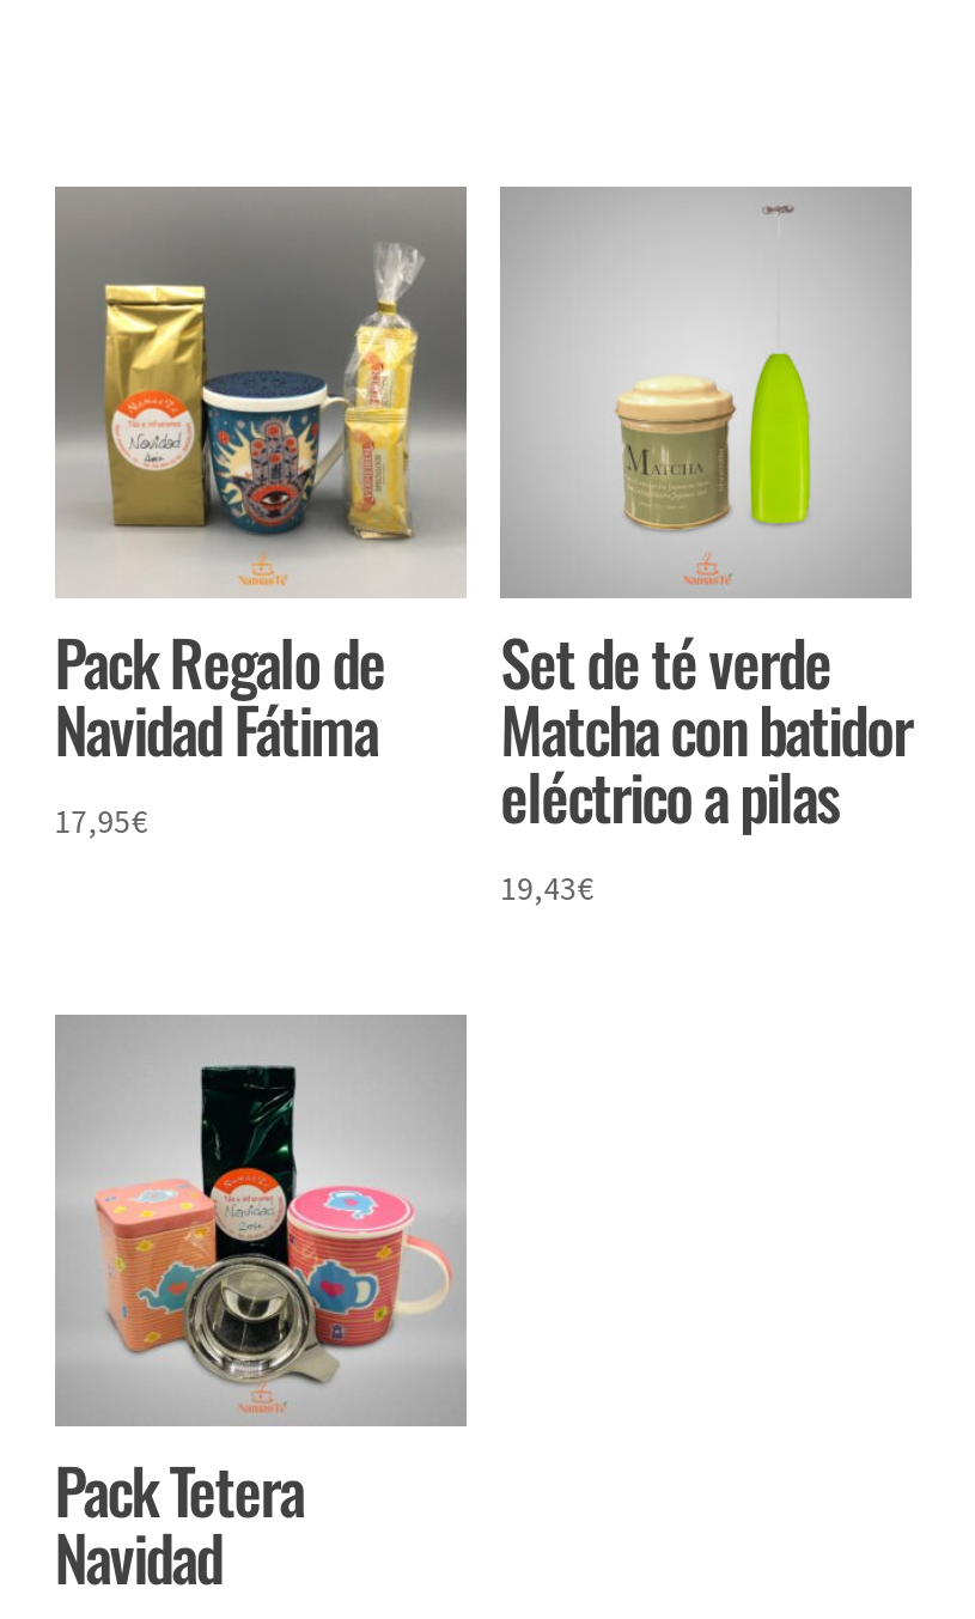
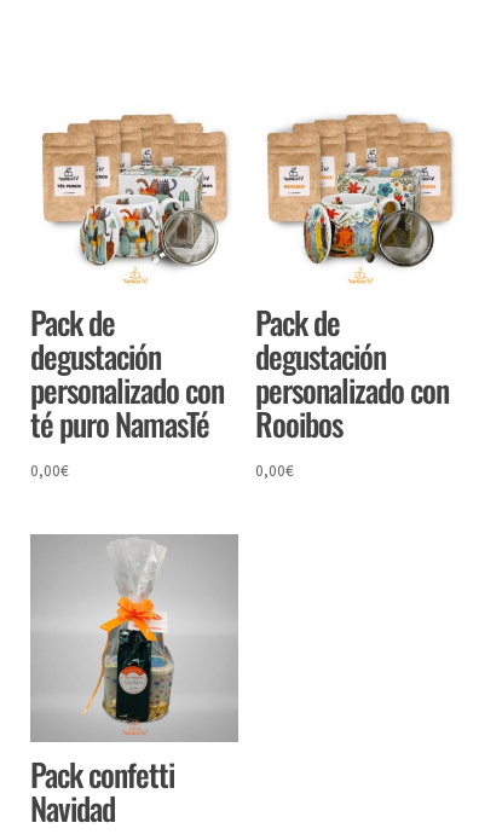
- [image]
- Pack Regalo de
- Navidad Fátima
- 17,95€
+ [image]
+ Pack de
+ degustación
+ personalizado con
+ té puro NamasTé
+ 0,00€

- [image]
- Set de té verde
- Matcha con batidor
- eléctrico a pilas
- 19,43€
+ [image]
+ Pack de
+ degustación
+ personalizado con
+ Rooibos
+ 0,00€

- [image]
- Pack Tetera
+ [image]
+ Pack confetti
